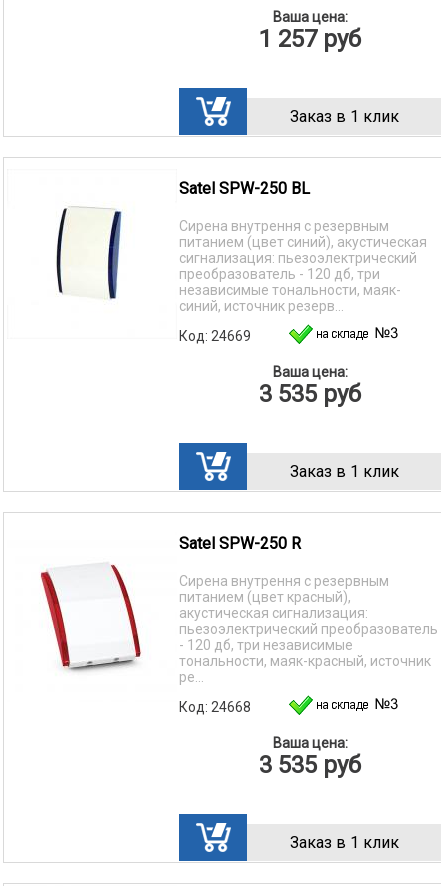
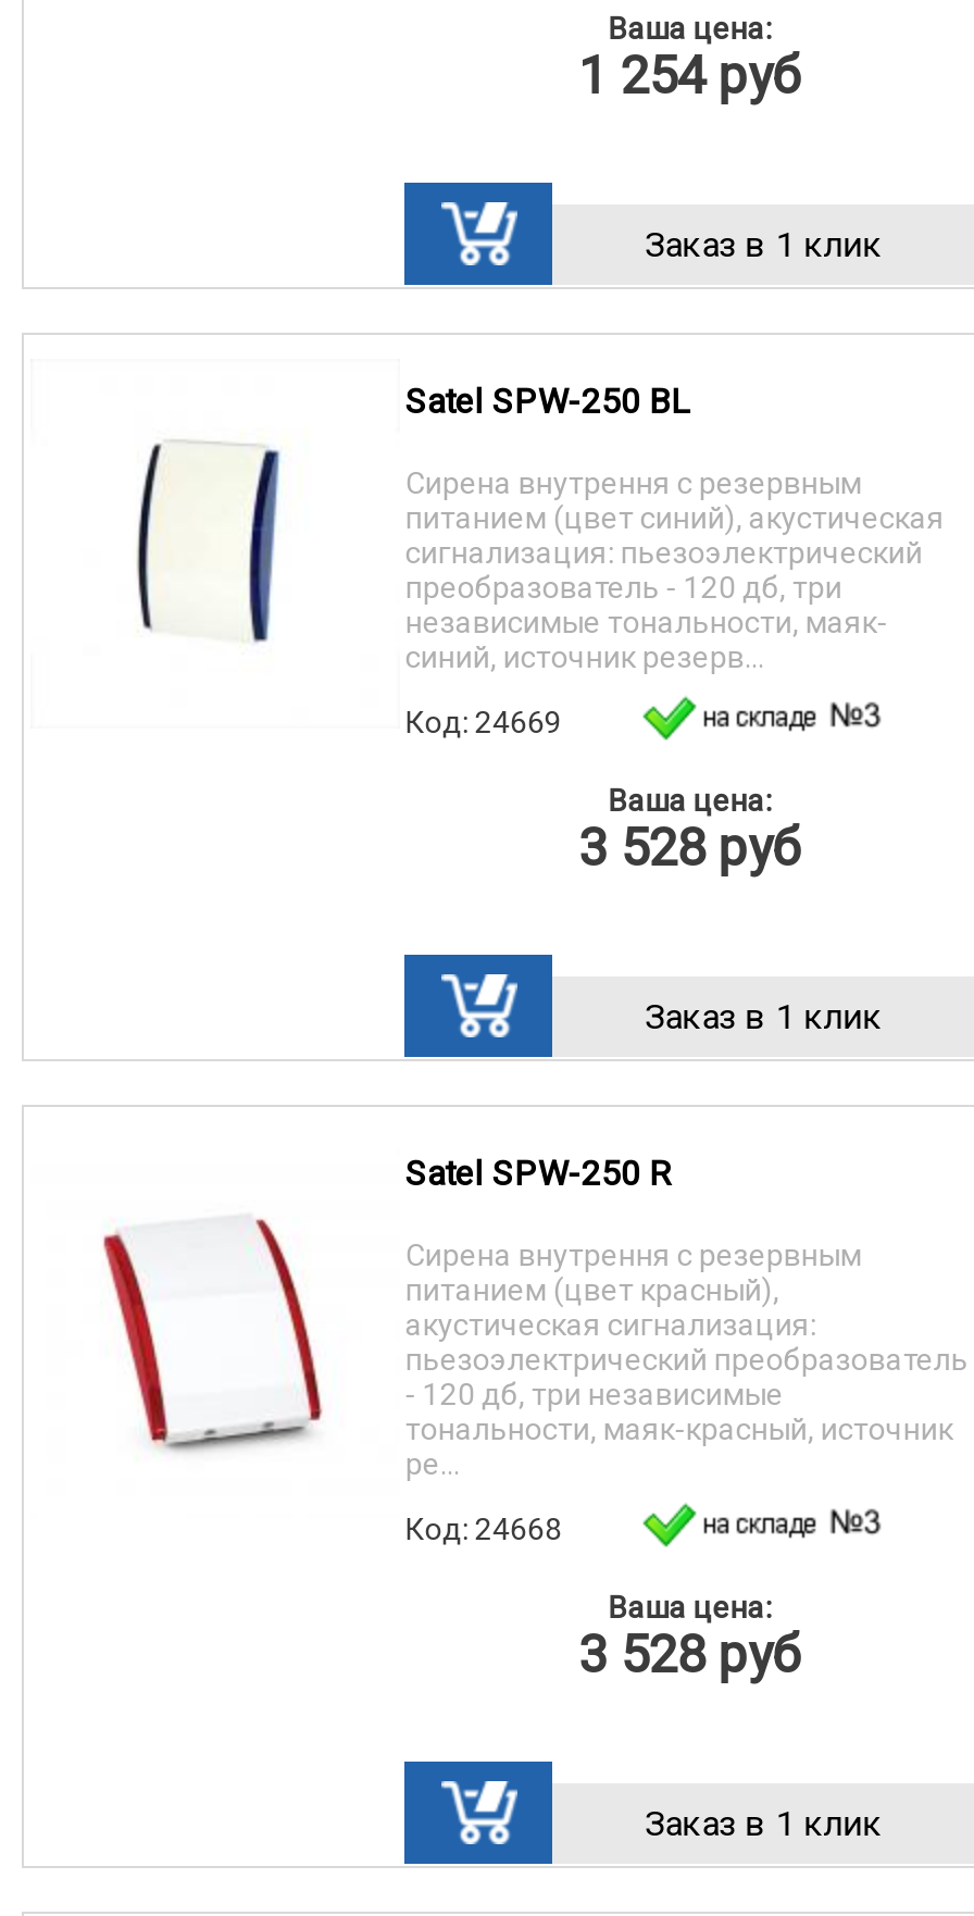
- 1 257 руб
+ 1 254 руб

- 3 535 руб
+ 3 528 руб

- 3 535 руб
+ 3 528 руб
